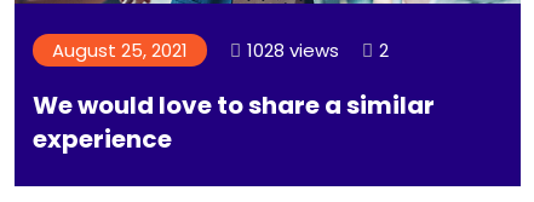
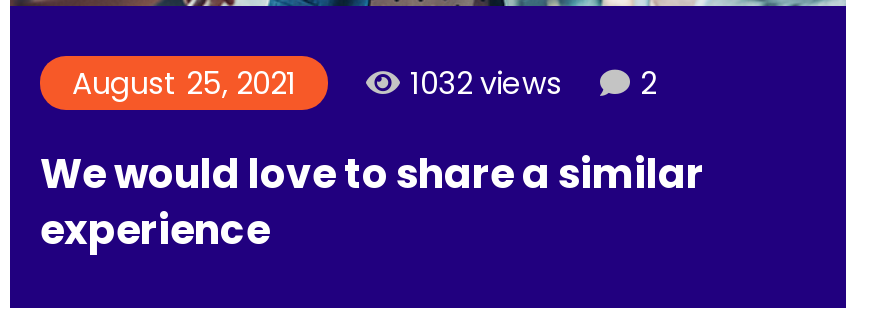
- 1028 views 2
+ 1032 views 2
